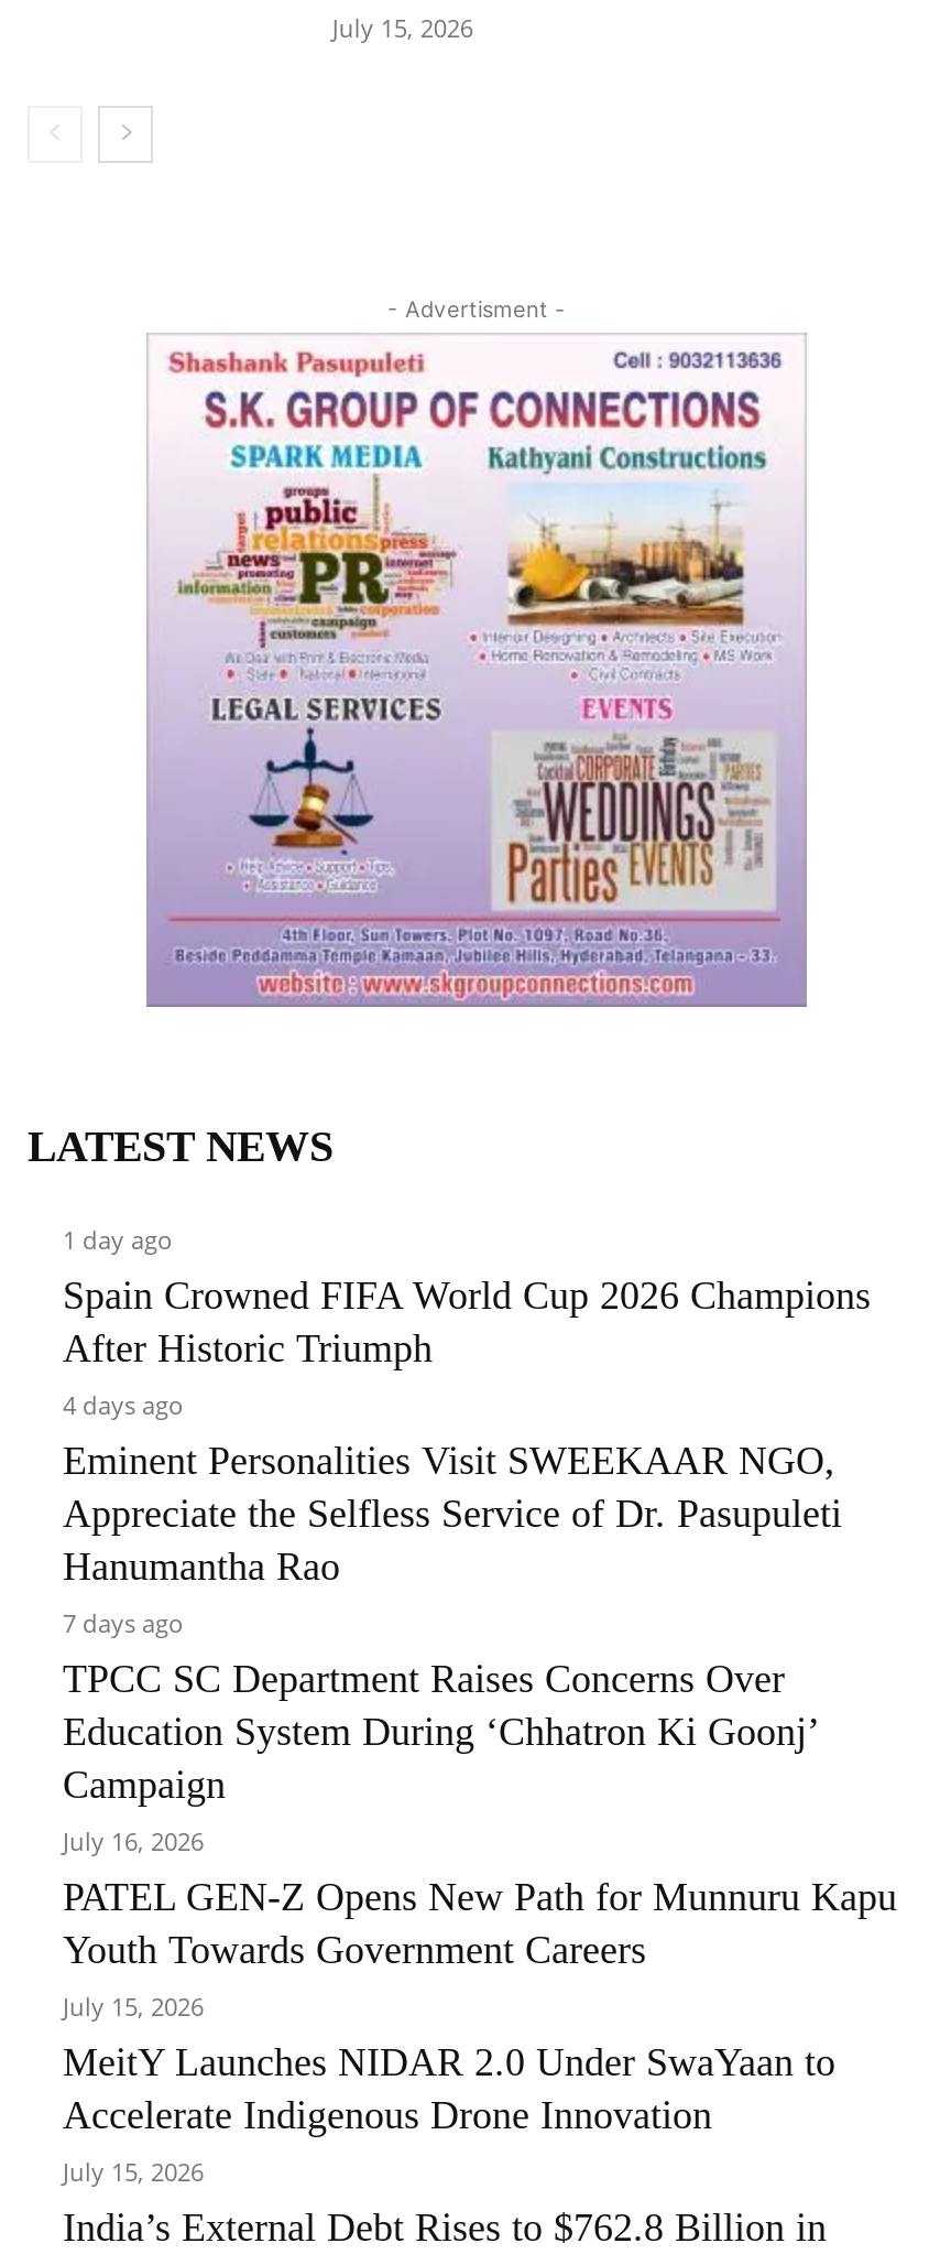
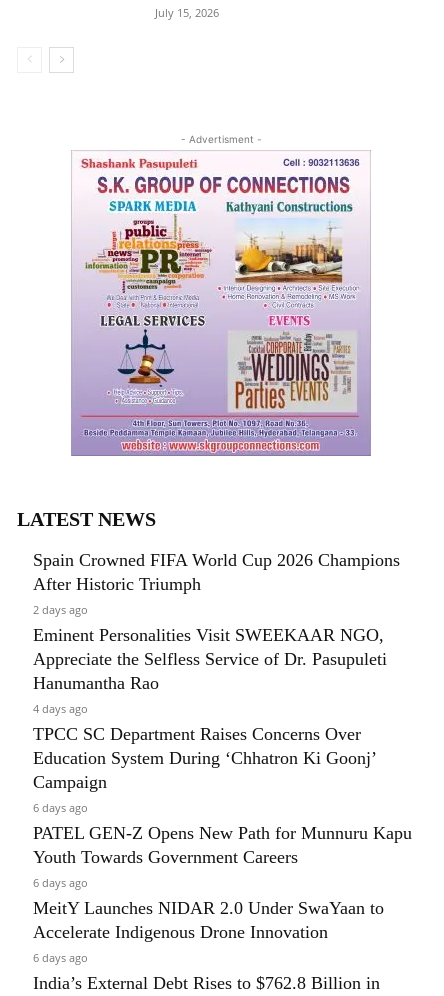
- 1 day ago

- 4 days ago
+ 2 days ago

- 7 days ago
+ 4 days ago

- July 16, 2026
+ 6 days ago

- July 15, 2026
+ 6 days ago

- July 15, 2026
+ 6 days ago
